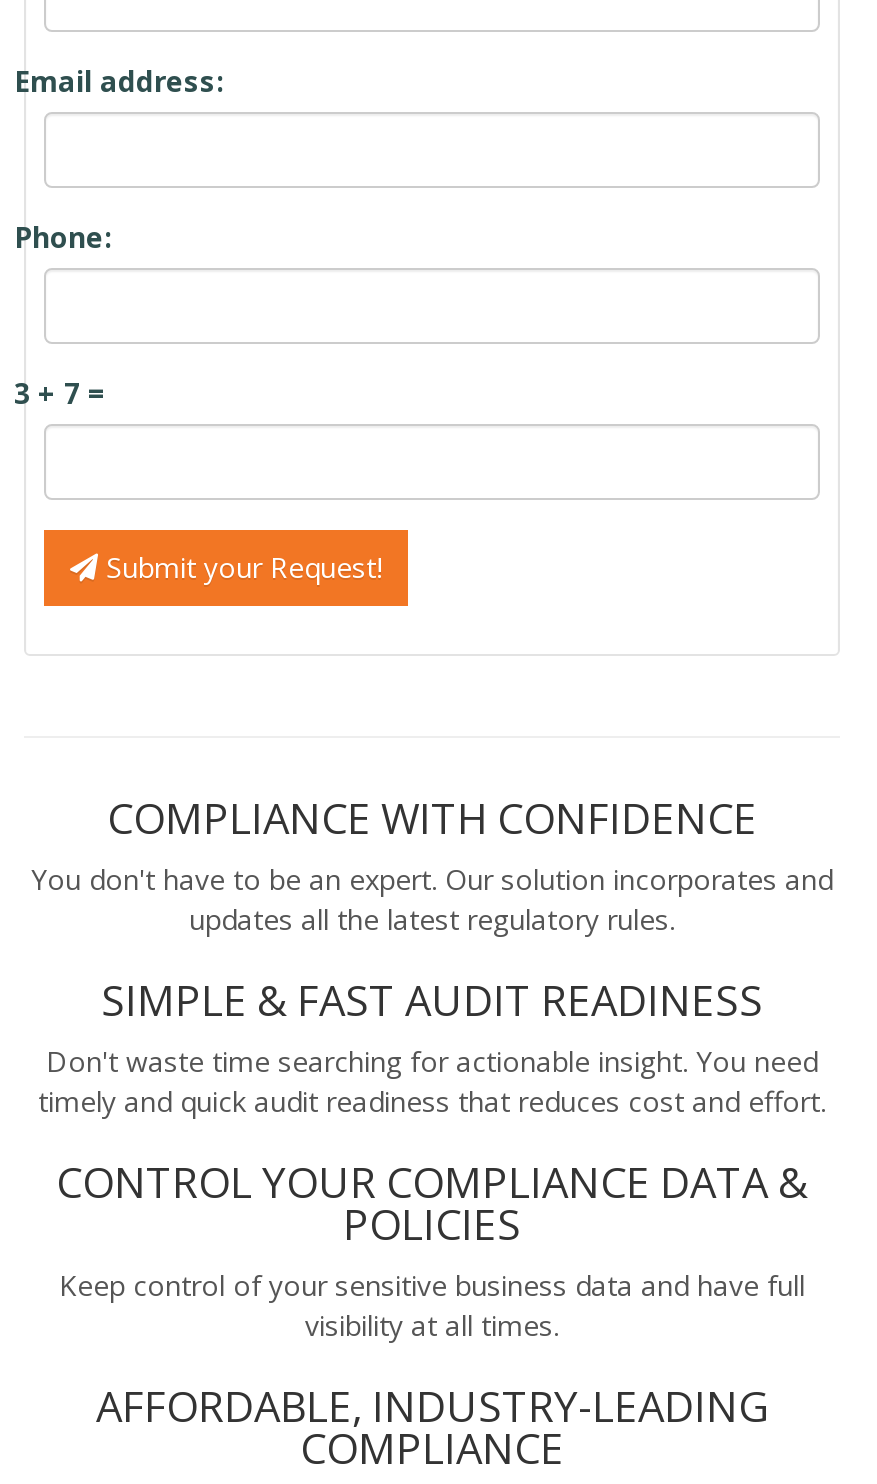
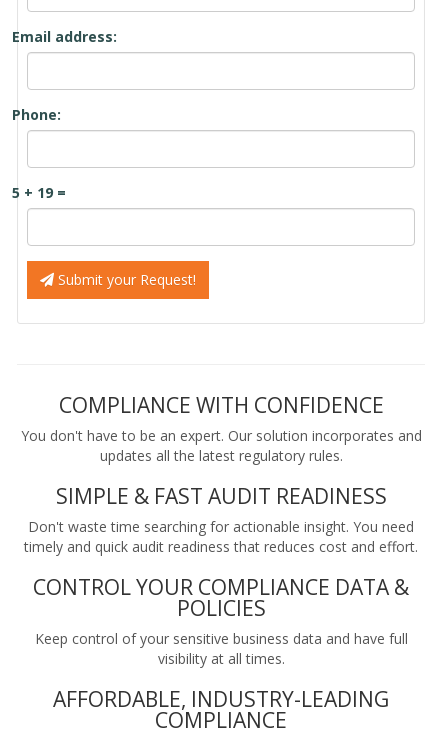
- 3 + 7 =
+ 5 + 19 =
